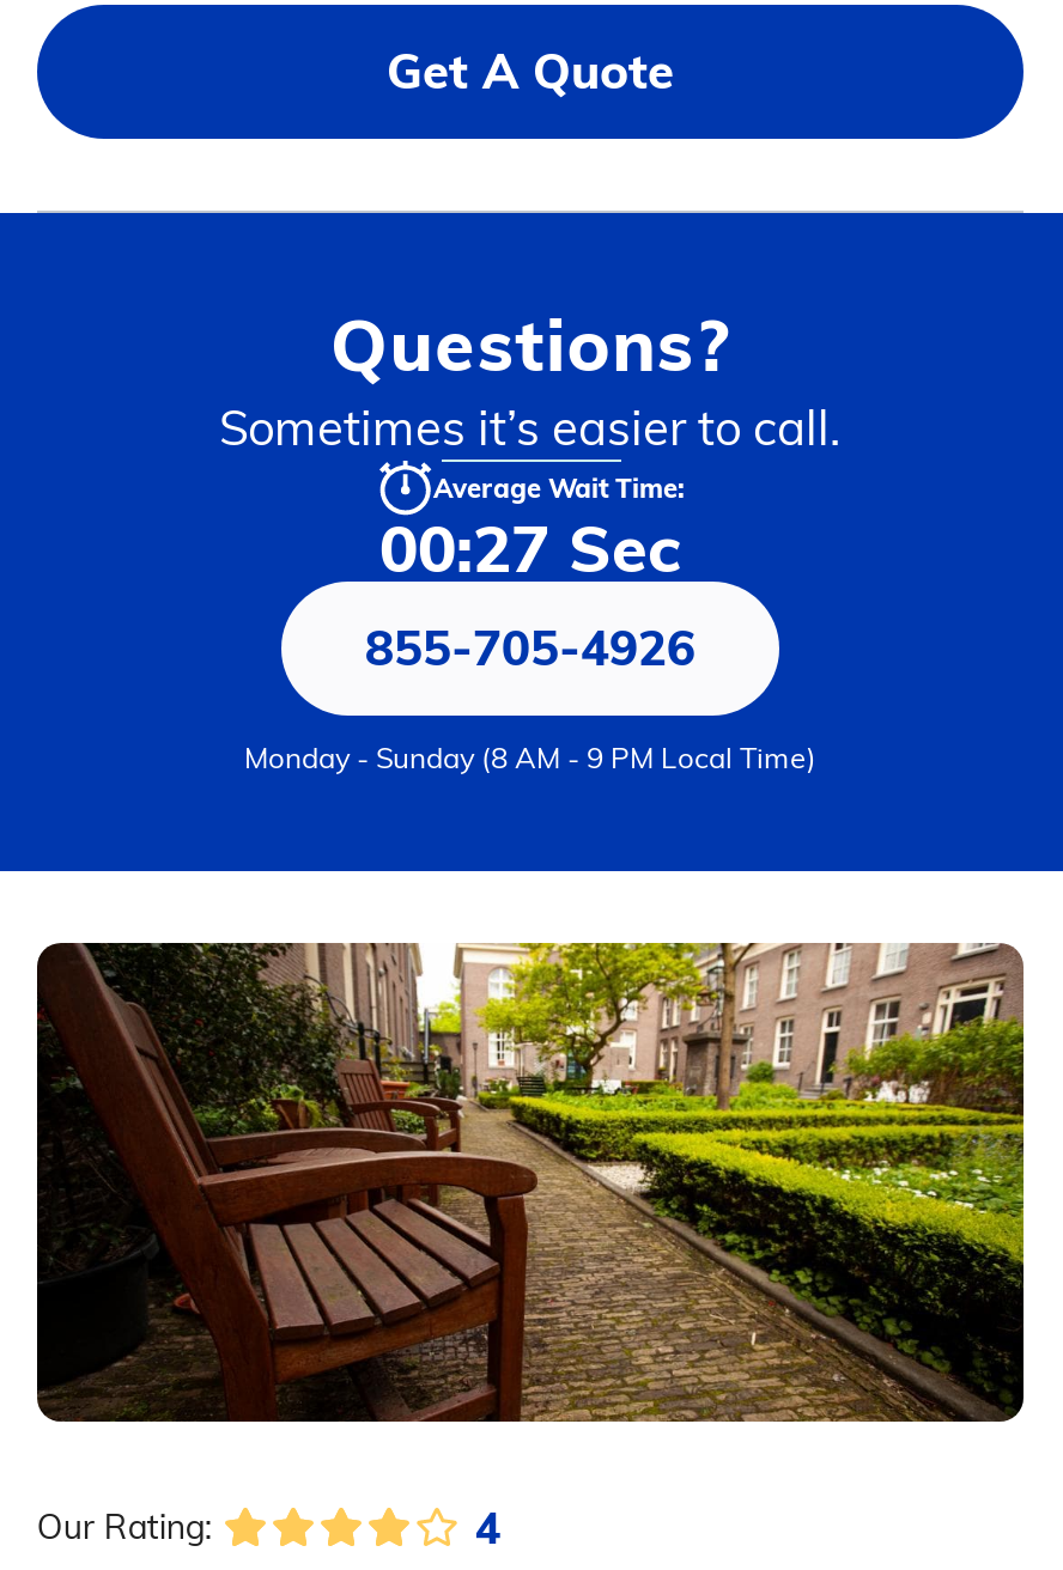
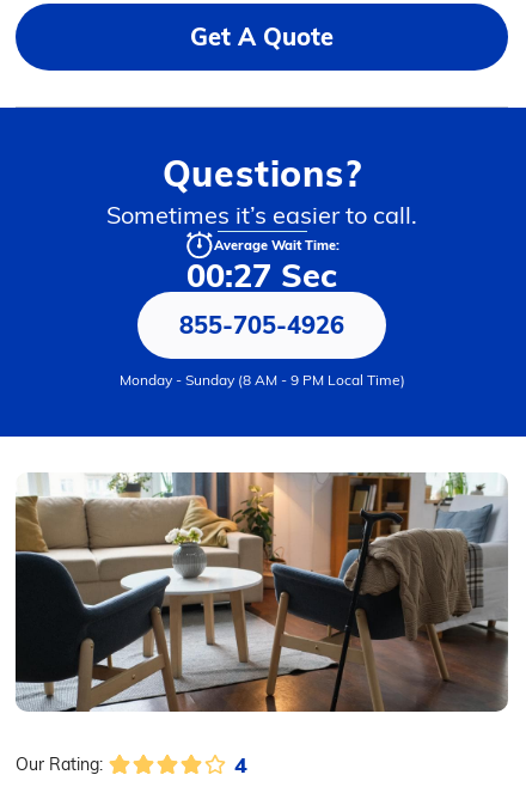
- [image]
+ [image]
